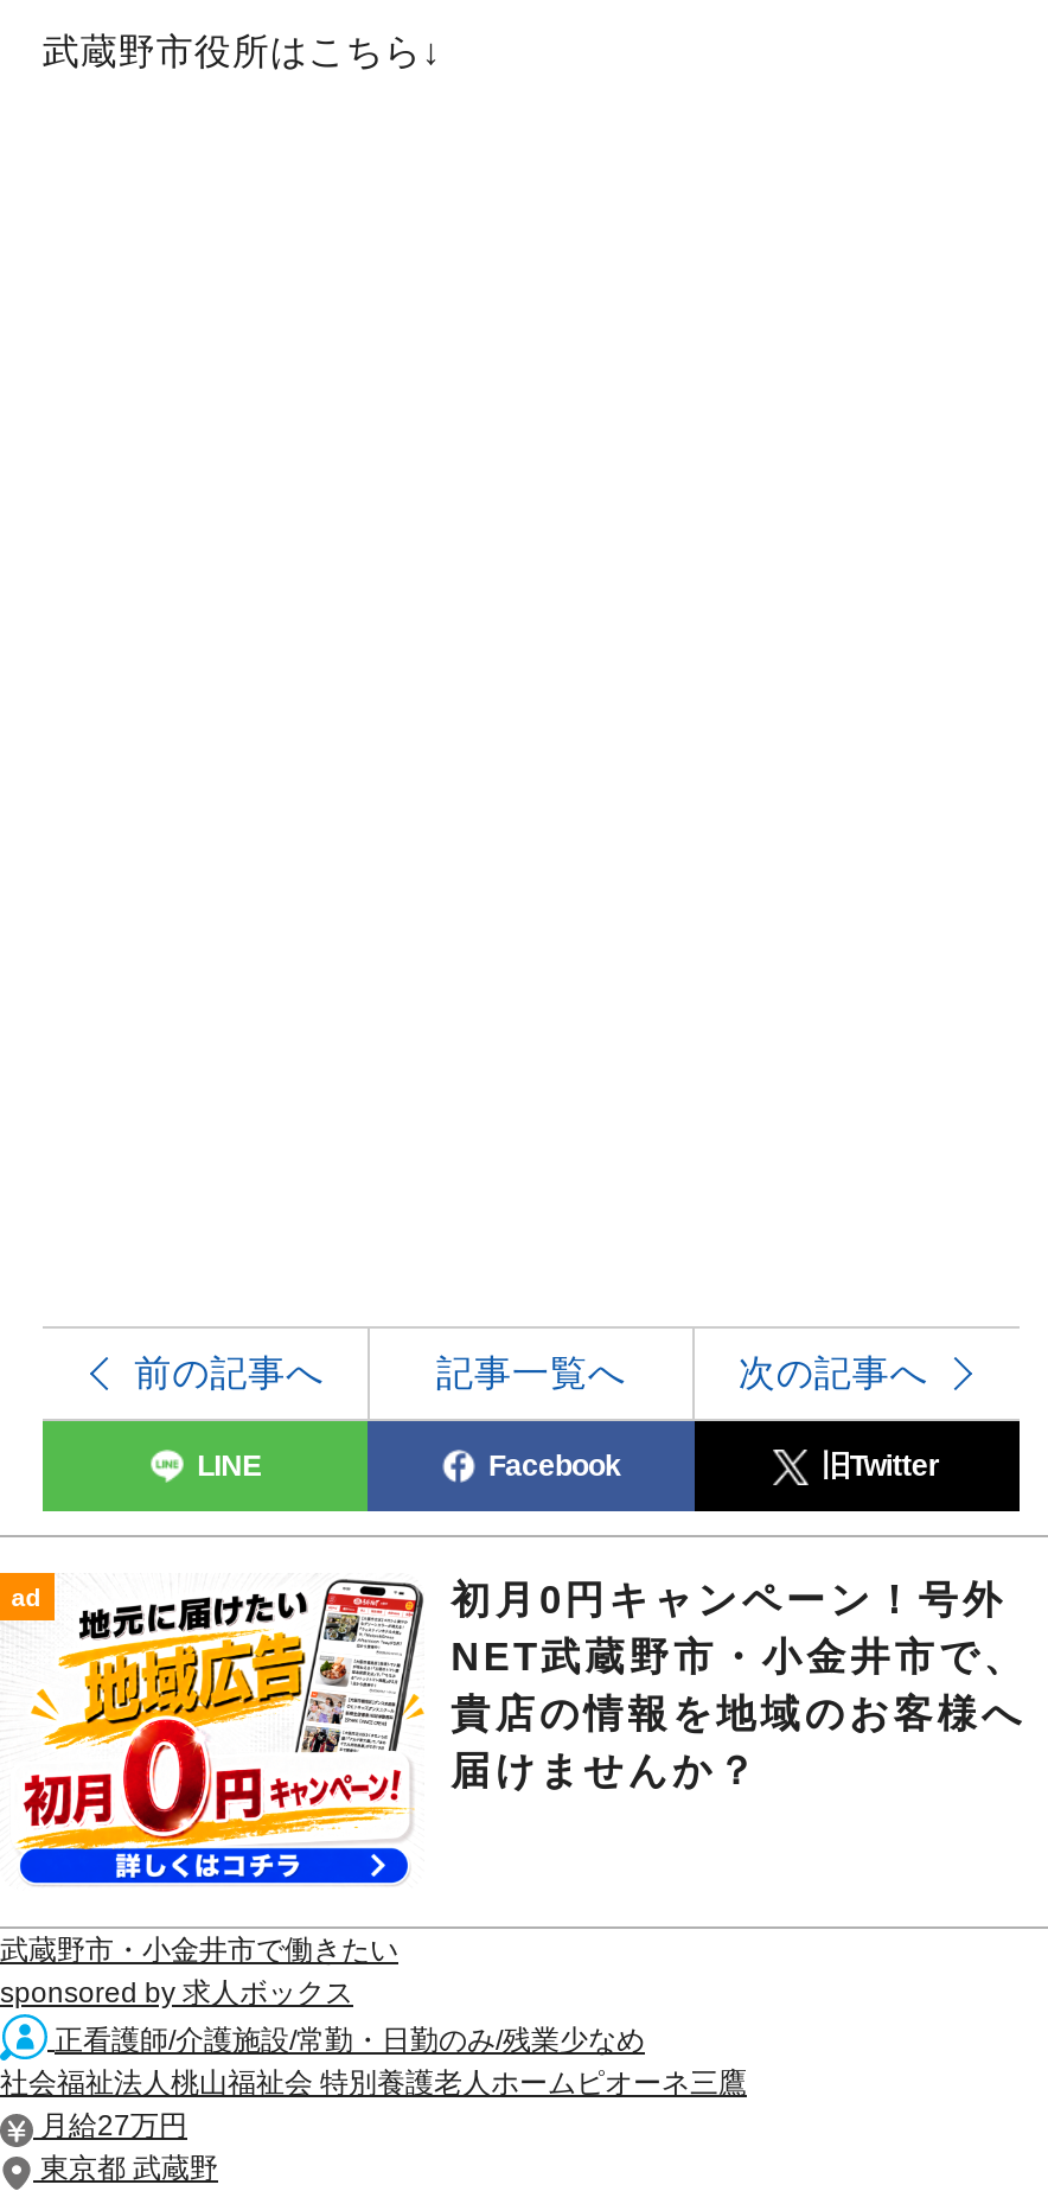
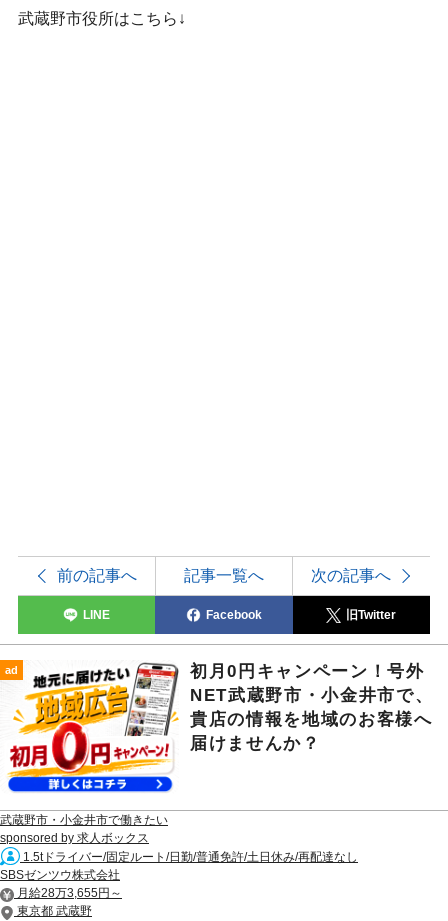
- 正看護師/介護施設/常勤・日勤のみ/残業少なめ
- 社会福祉法人桃山福祉会 特別養護老人ホームピオーネ三鷹
- 月給27万円
+ 1.5tドライバー/固定ルート/日勤/普通免許/土日休み/再配達なし
+ SBSゼンツウ株式会社
+ 月給28万3,655円～
